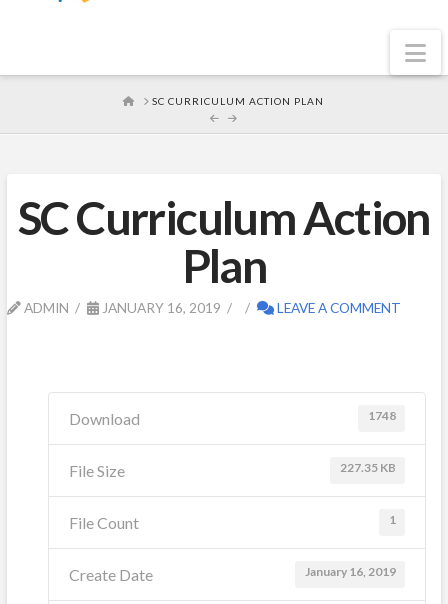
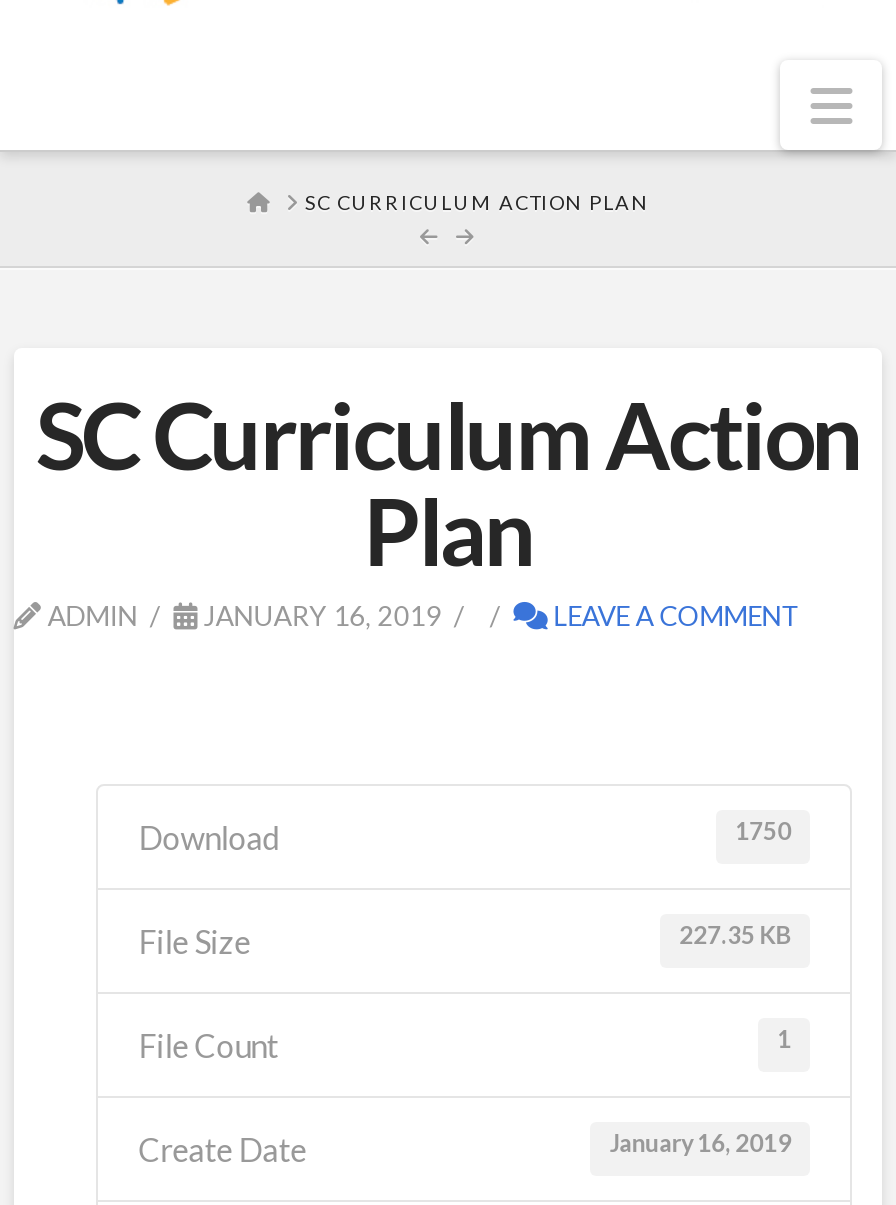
- 1748
+ 1750
